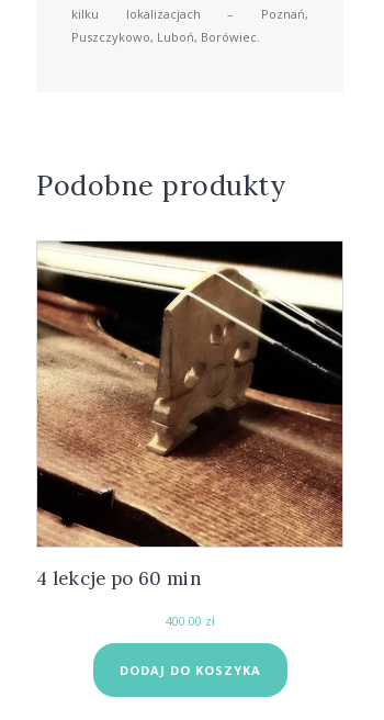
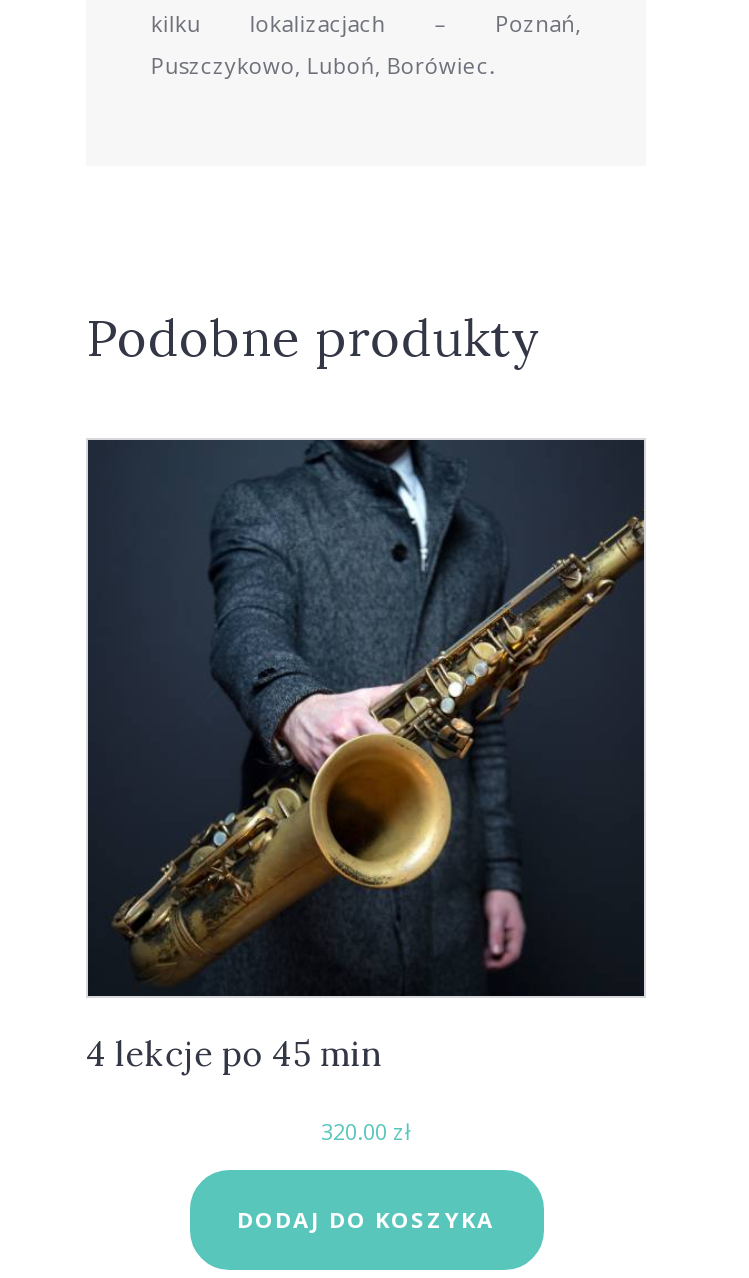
- [image]
- 4 lekcje po 60 min
+ [image]
+ 4 lekcje po 45 min

- 400.00 zł
+ 320.00 zł
